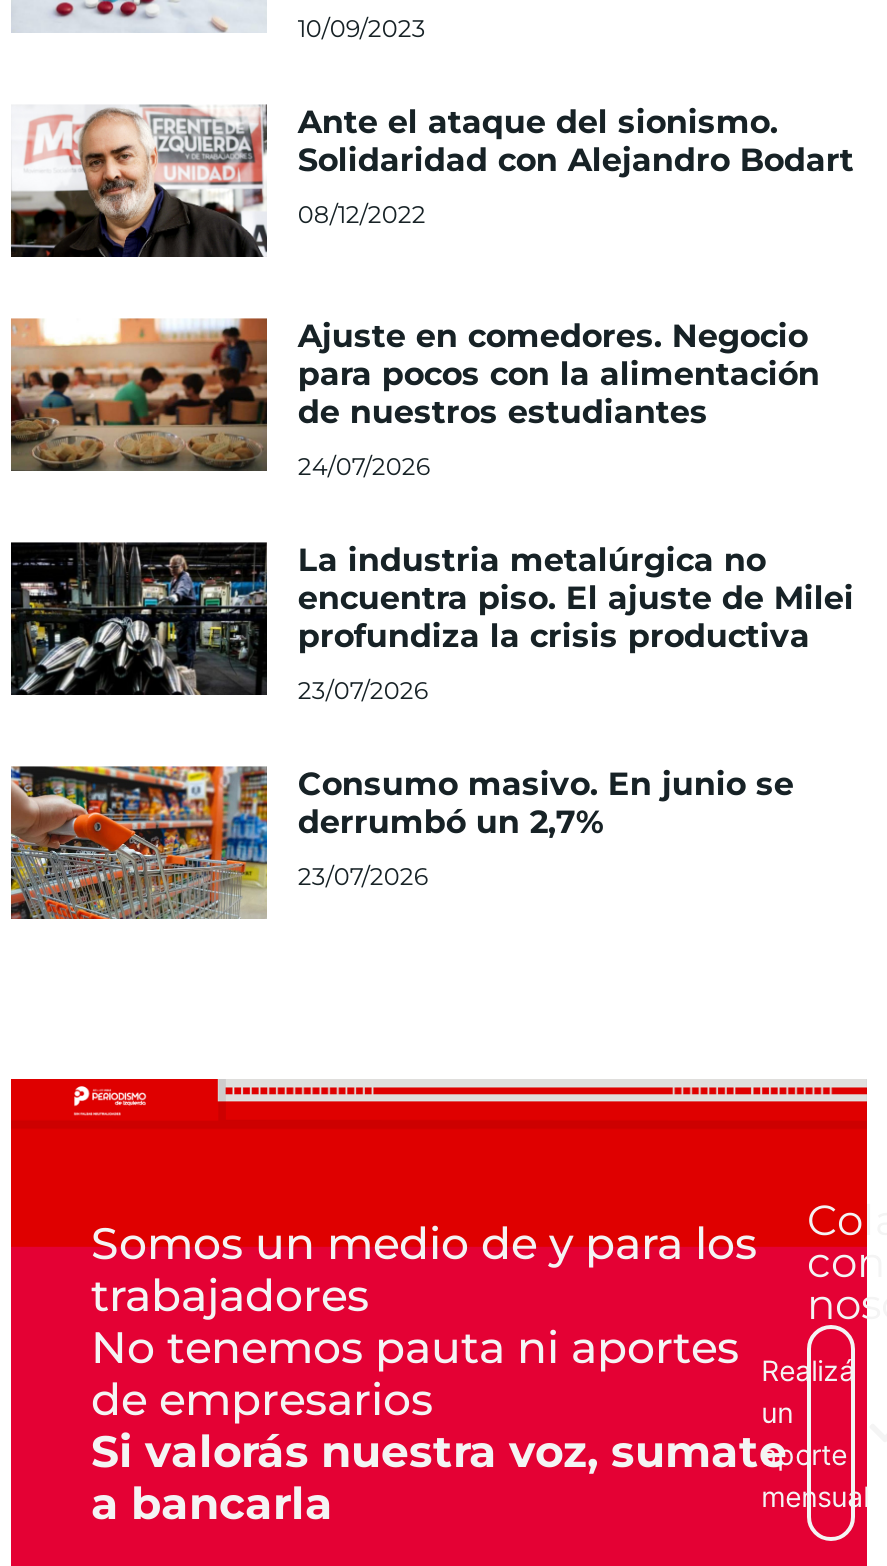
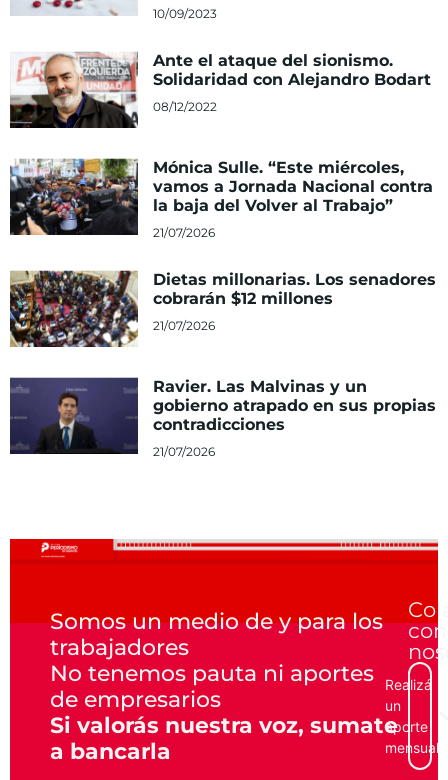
- [image]
- Ajuste en comedores. Negocio
- para pocos con la alimentación
- de nuestros estudiantes
+ [image]
+ Mónica Sulle. “Este miércoles,
+ vamos a Jornada Nacional contra
+ la baja del Volver al Trabajo”

- 24/07/2026
+ 21/07/2026

- [image]
- La industria metalúrgica no
- encuentra piso. El ajuste de Milei
- profundiza la crisis productiva
+ [image]
+ Dietas millonarias. Los senadores
+ cobrarán $12 millones

- 23/07/2026
+ 21/07/2026

- [image]
- Consumo masivo. En junio se
- derrumbó un 2,7%
+ [image]
+ Ravier. Las Malvinas y un
+ gobierno atrapado en sus propias
+ contradicciones

- 23/07/2026
+ 21/07/2026
